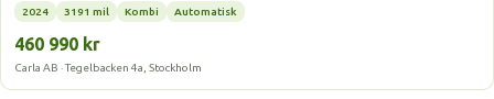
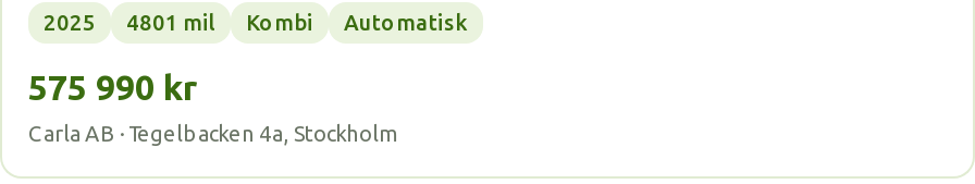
- 2024
- 3191 mil
+ 2025
+ 4801 mil

- 460 990 kr
+ 575 990 kr
